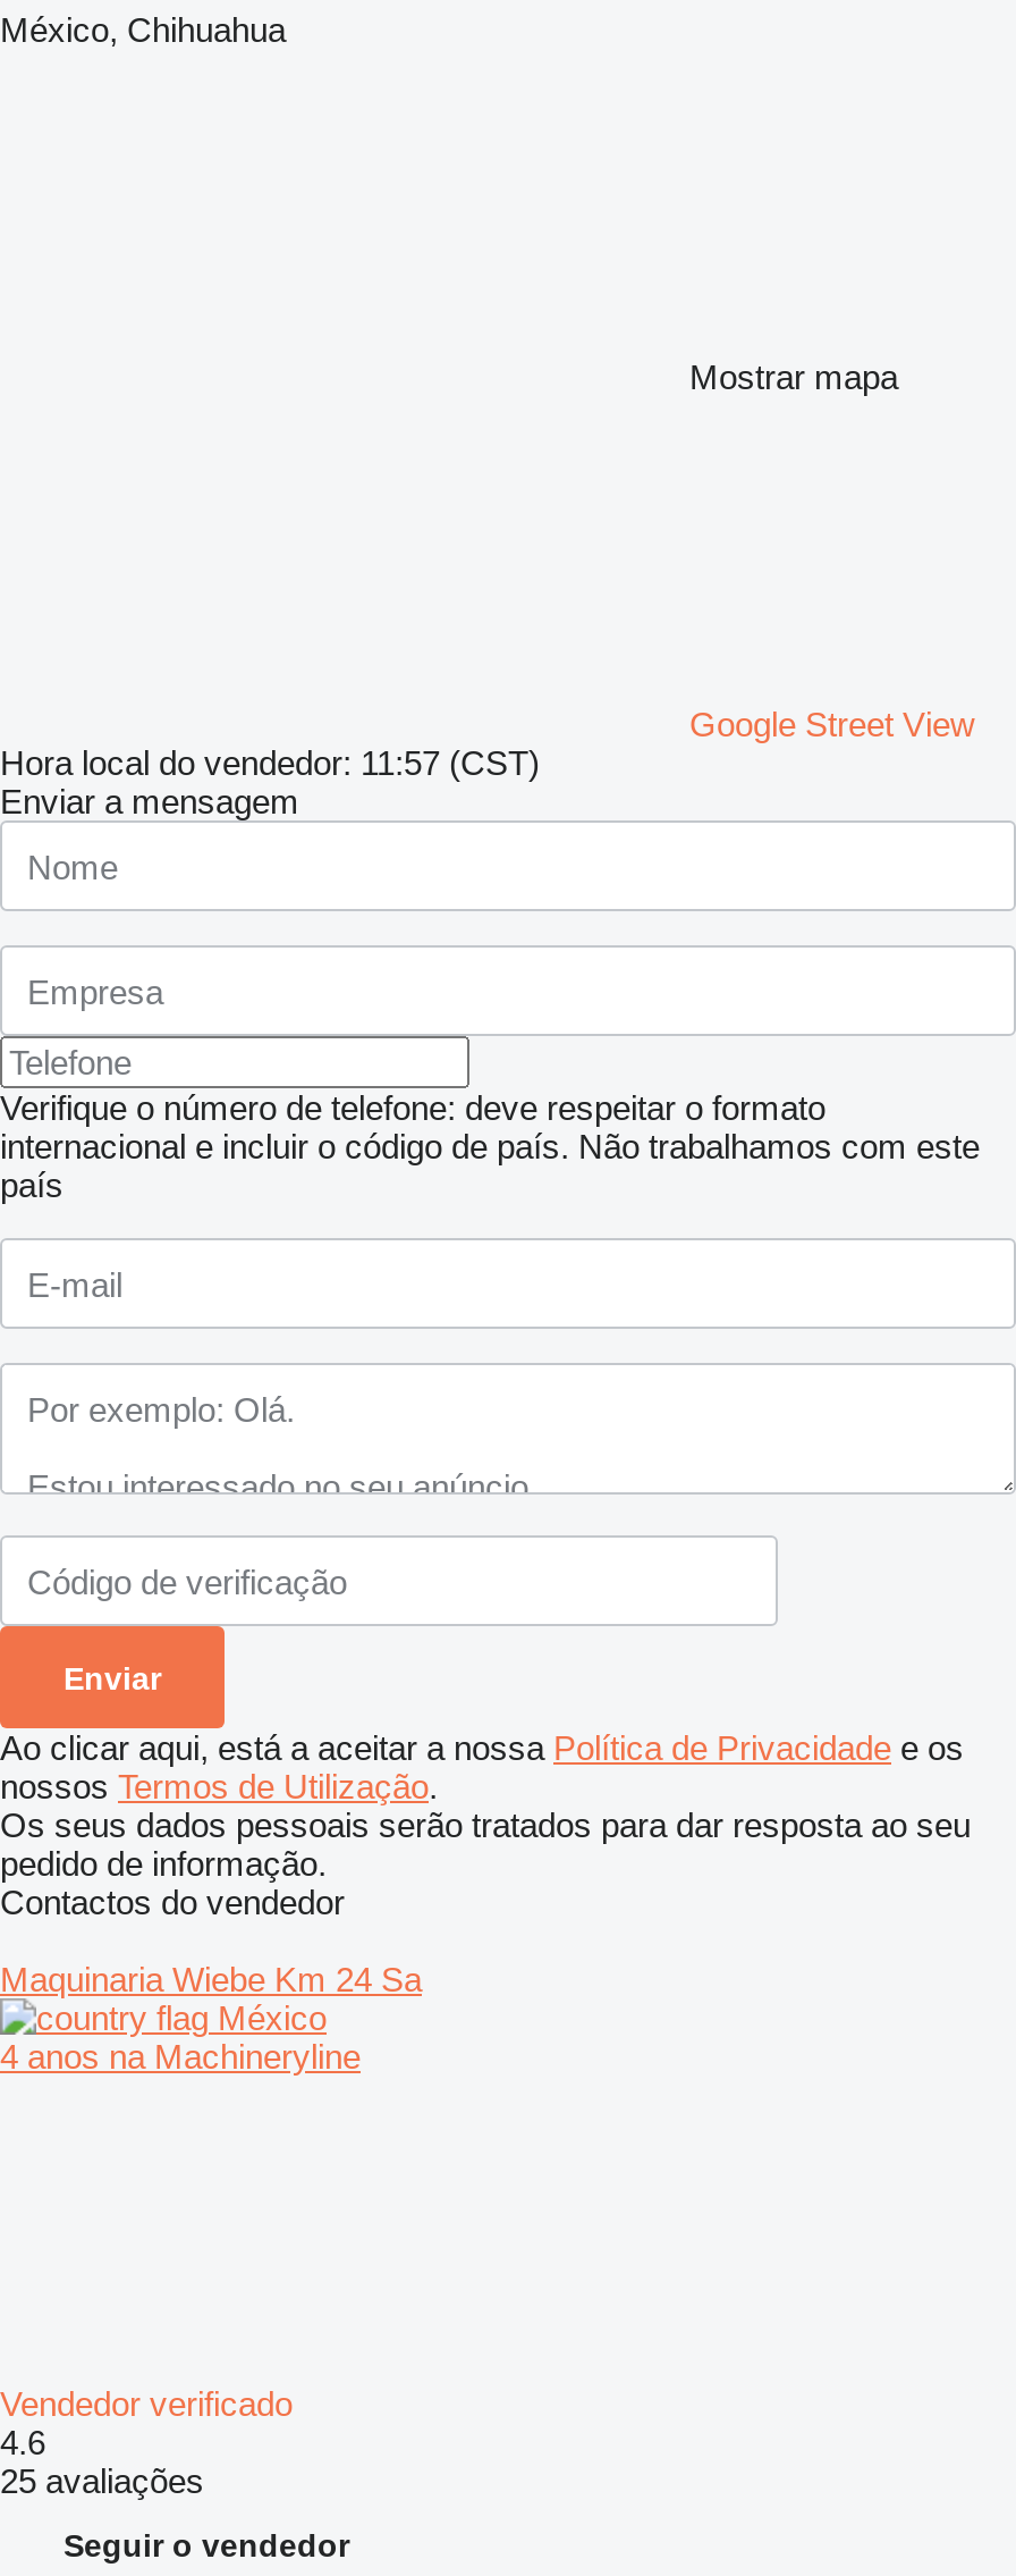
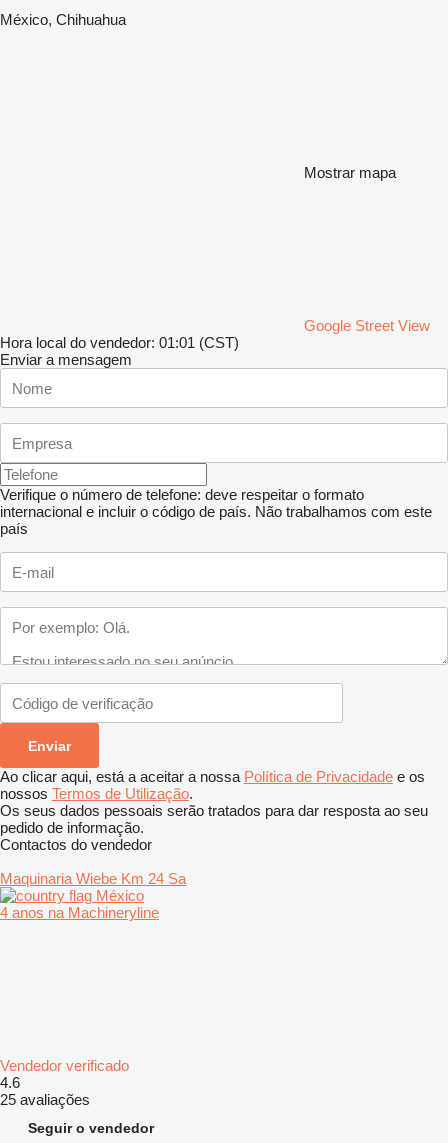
- Hora local do vendedor: 11:57 (CST)
+ Hora local do vendedor: 01:01 (CST)
